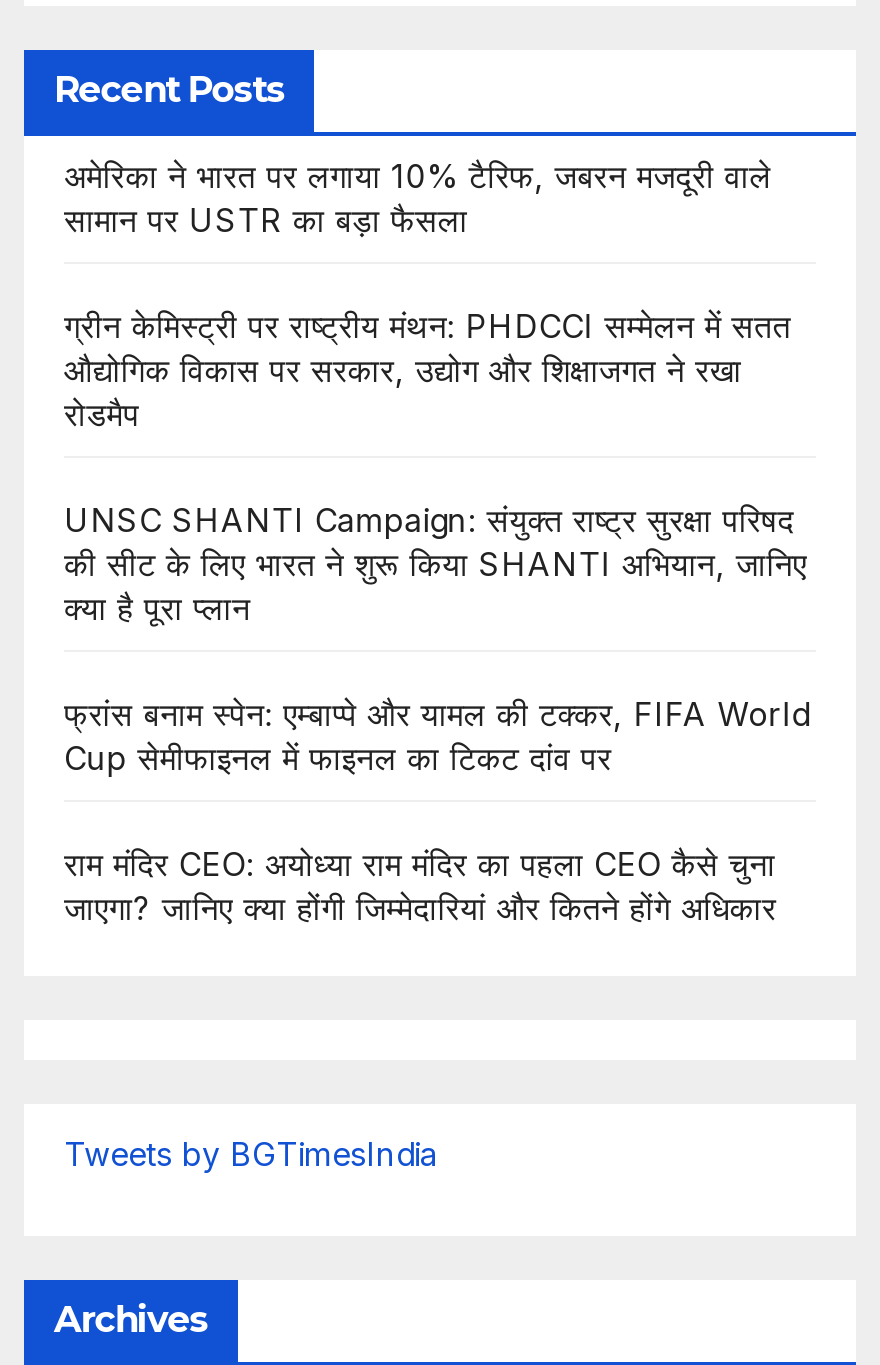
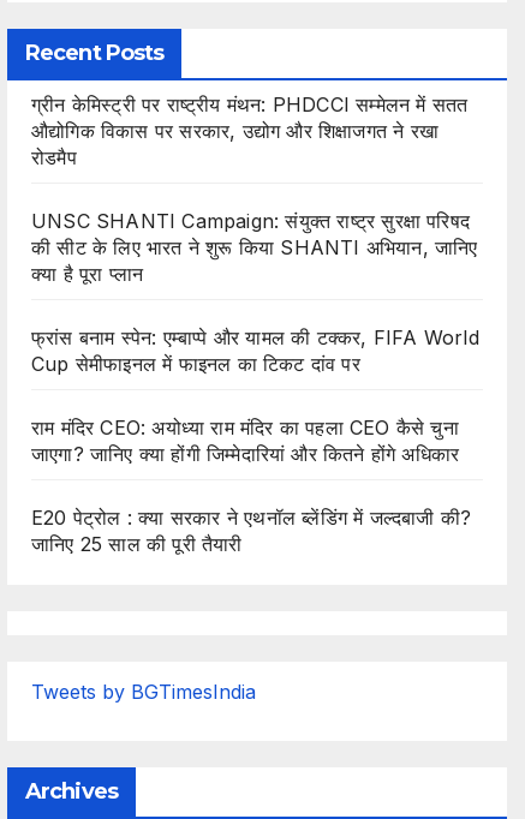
- अमेरिका ने भारत पर लगाया 10% टैरिफ, जबरन मजदूरी वाले
- सामान पर USTR का बड़ा फैसला

moved up: ग्रीन केमिस्ट्री पर राष्ट्रीय मंथन: PHDCCI सम्मेलन में सतत | औद्योगिक विकास पर सरकार, उद्योग और शिक्षाजगत ने रखा | रोडमैप | ... | राम मंदिर CEO: अयोध्या राम मंदिर का पहला CEO कैसे चुना | जाएगा? जानिए क्या होंगी जिम्मेदारियां और कितने होंगे अधिकार

+ E20 पेट्रोल : क्या सरकार ने एथनॉल ब्लेंडिंग में जल्दबाजी की?
+ जानिए 25 साल की पूरी तैयारी
